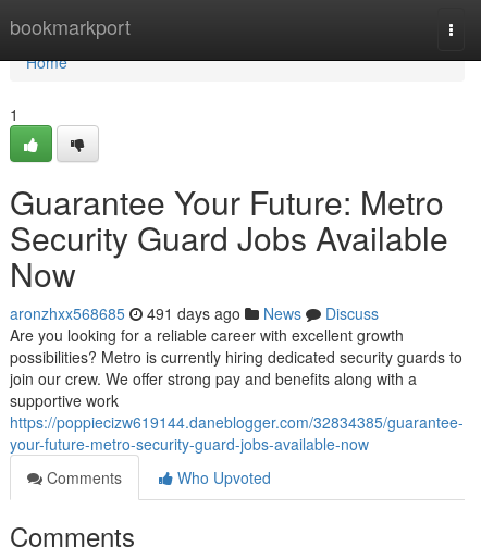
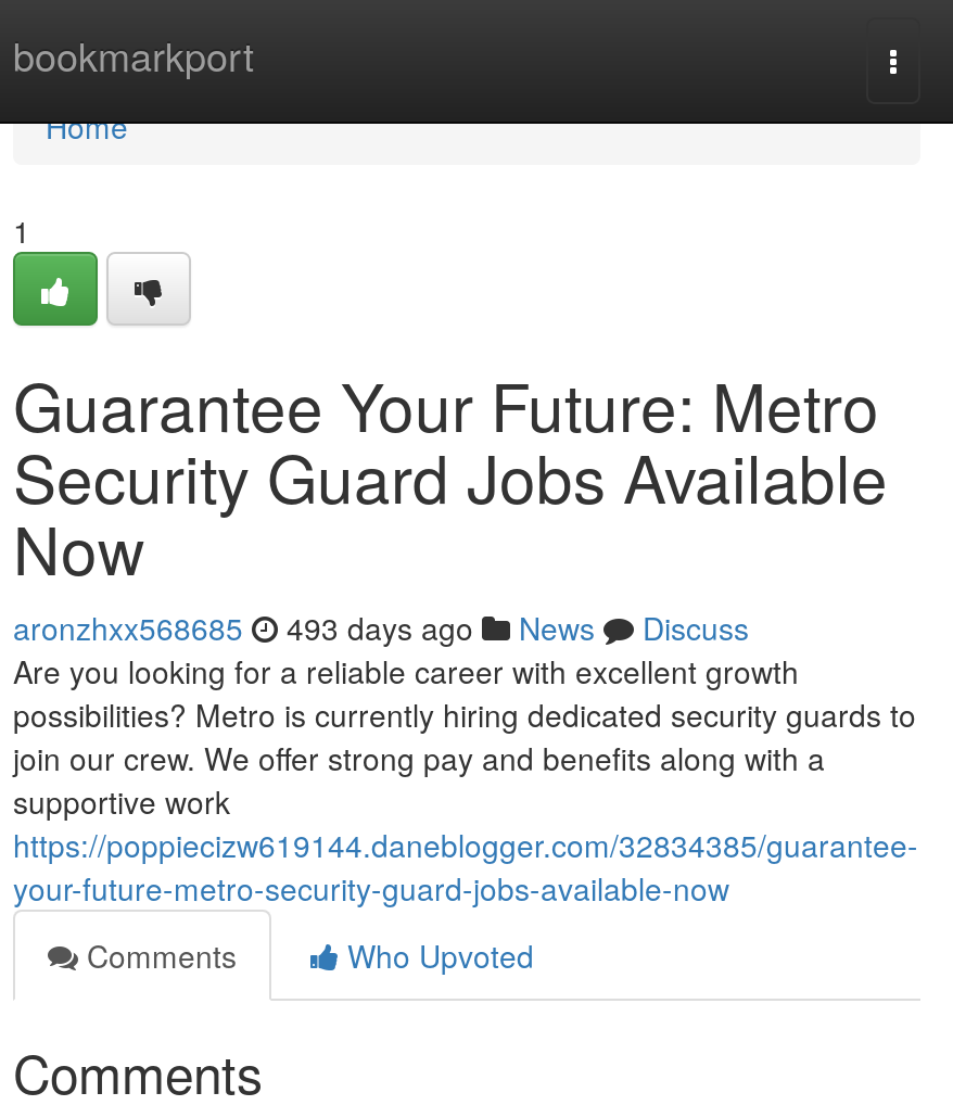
- aronzhxx568685 491 days ago News Discuss
+ aronzhxx568685 493 days ago News Discuss
